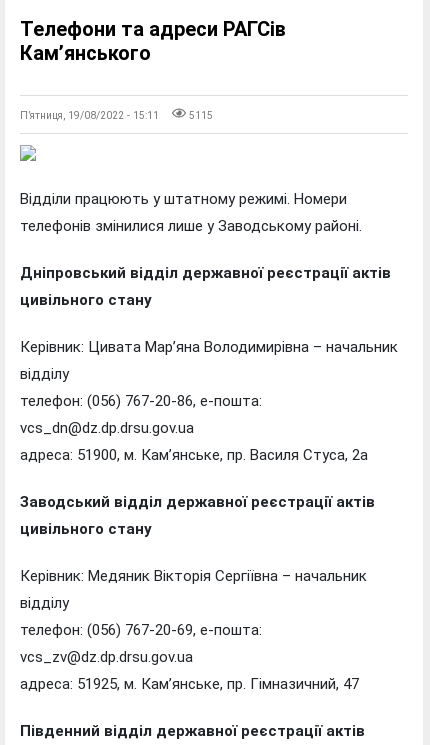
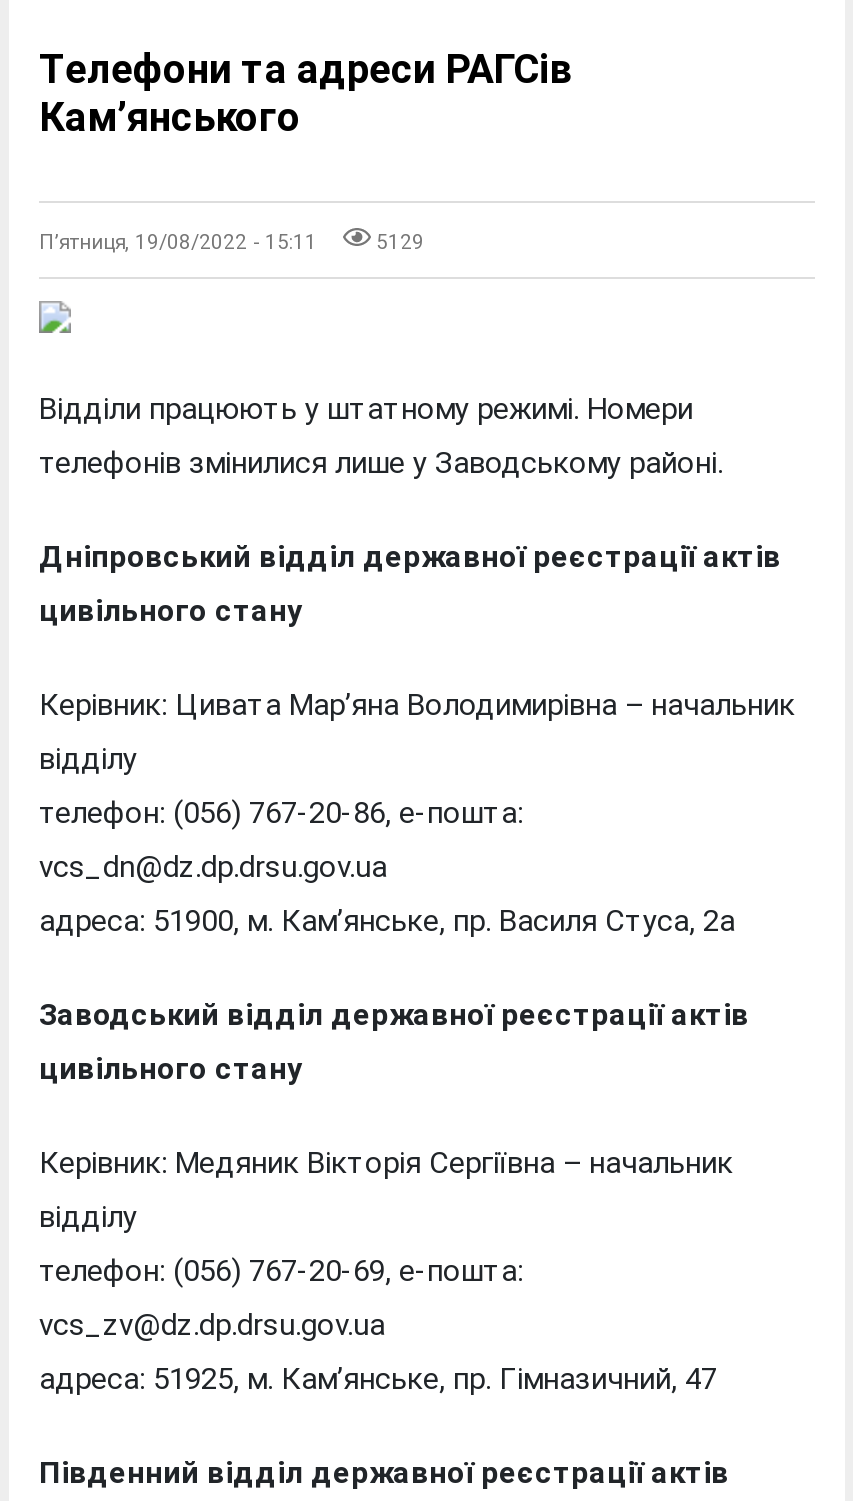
- 5115
+ 5129
